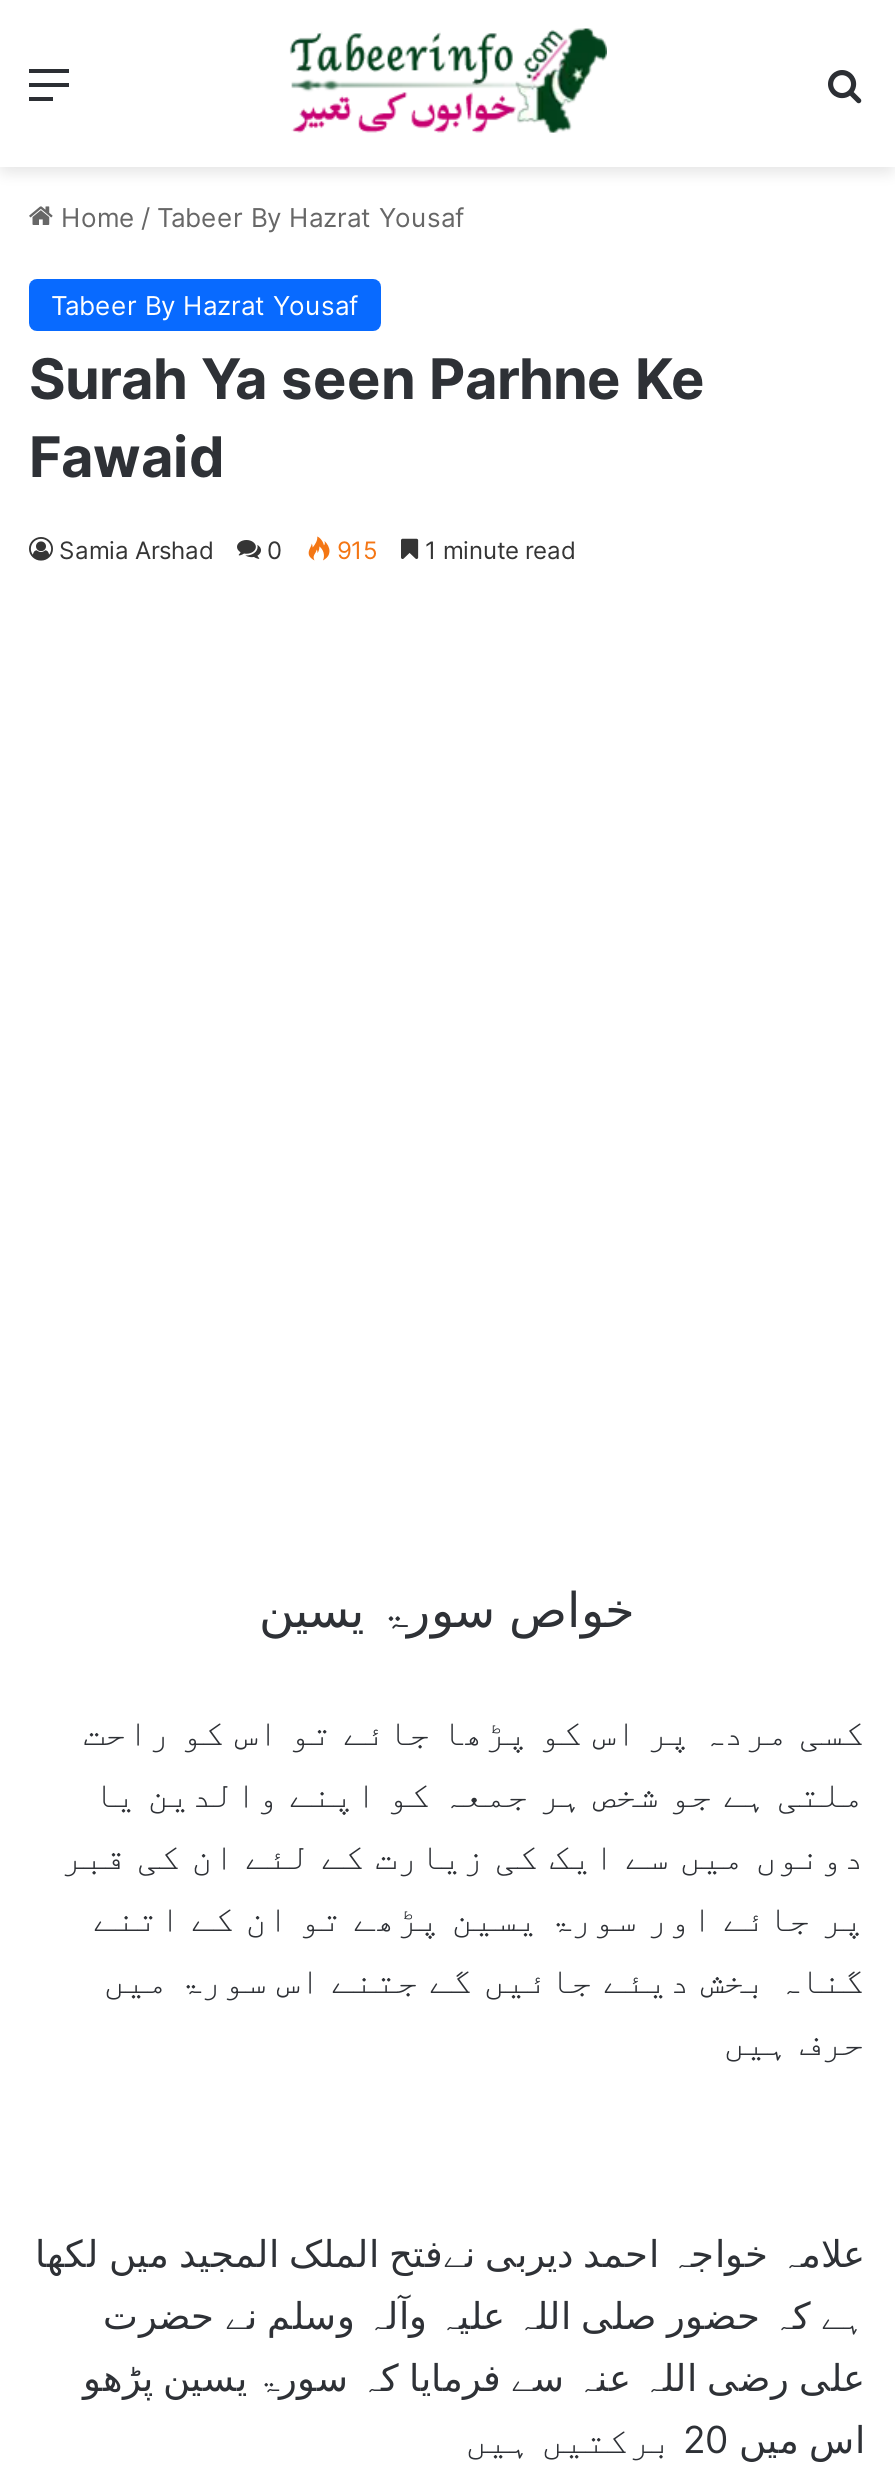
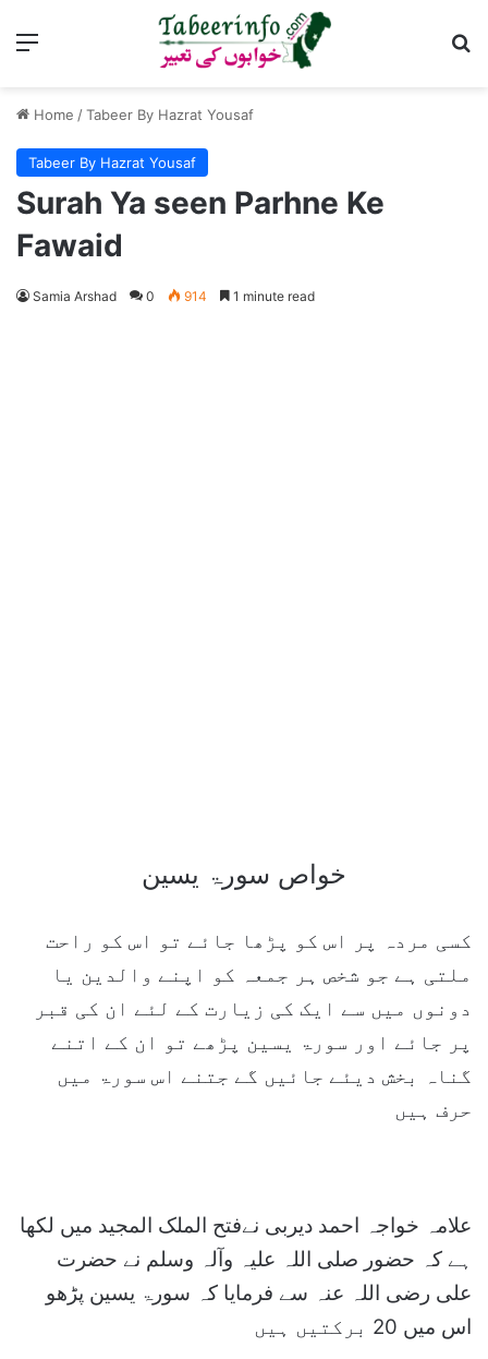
- Samia Arshad 0 915 1 minute read
+ Samia Arshad 0 914 1 minute read
